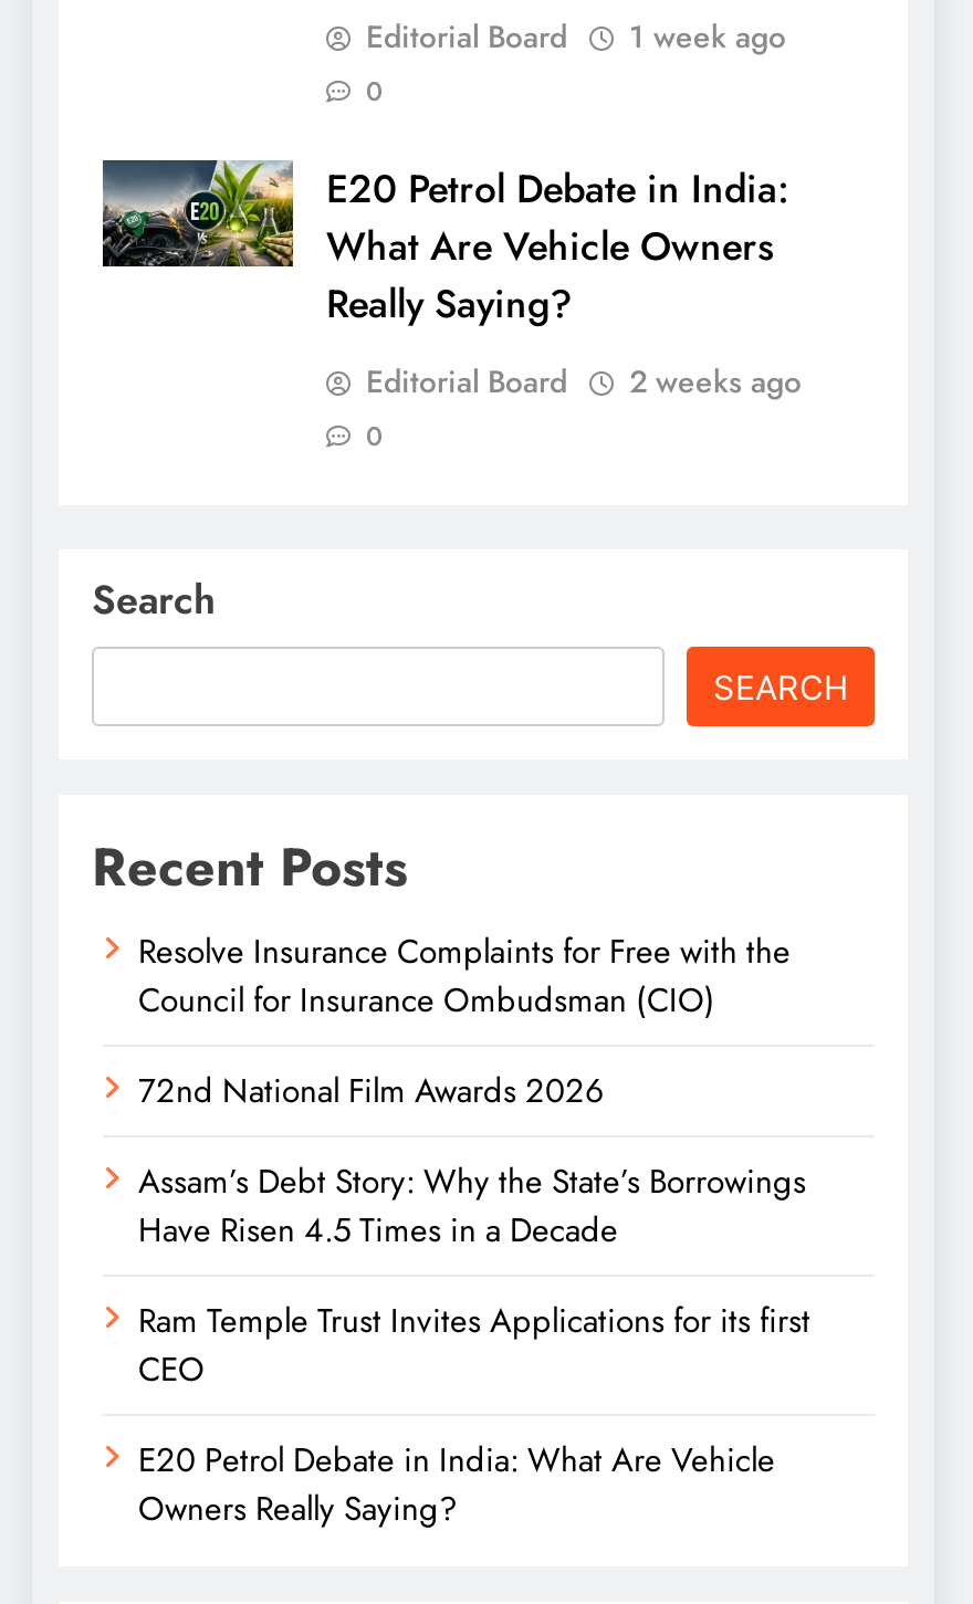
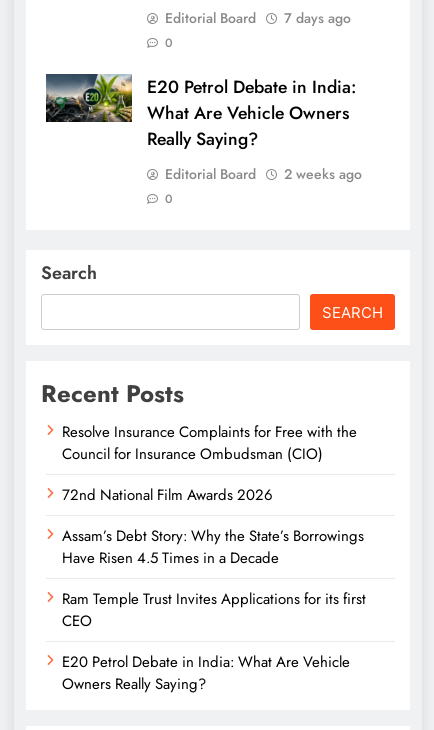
- Editorial Board 1 week ago
+ Editorial Board 7 days ago
